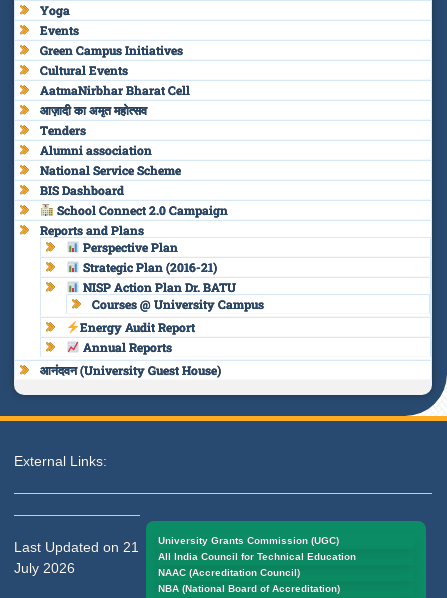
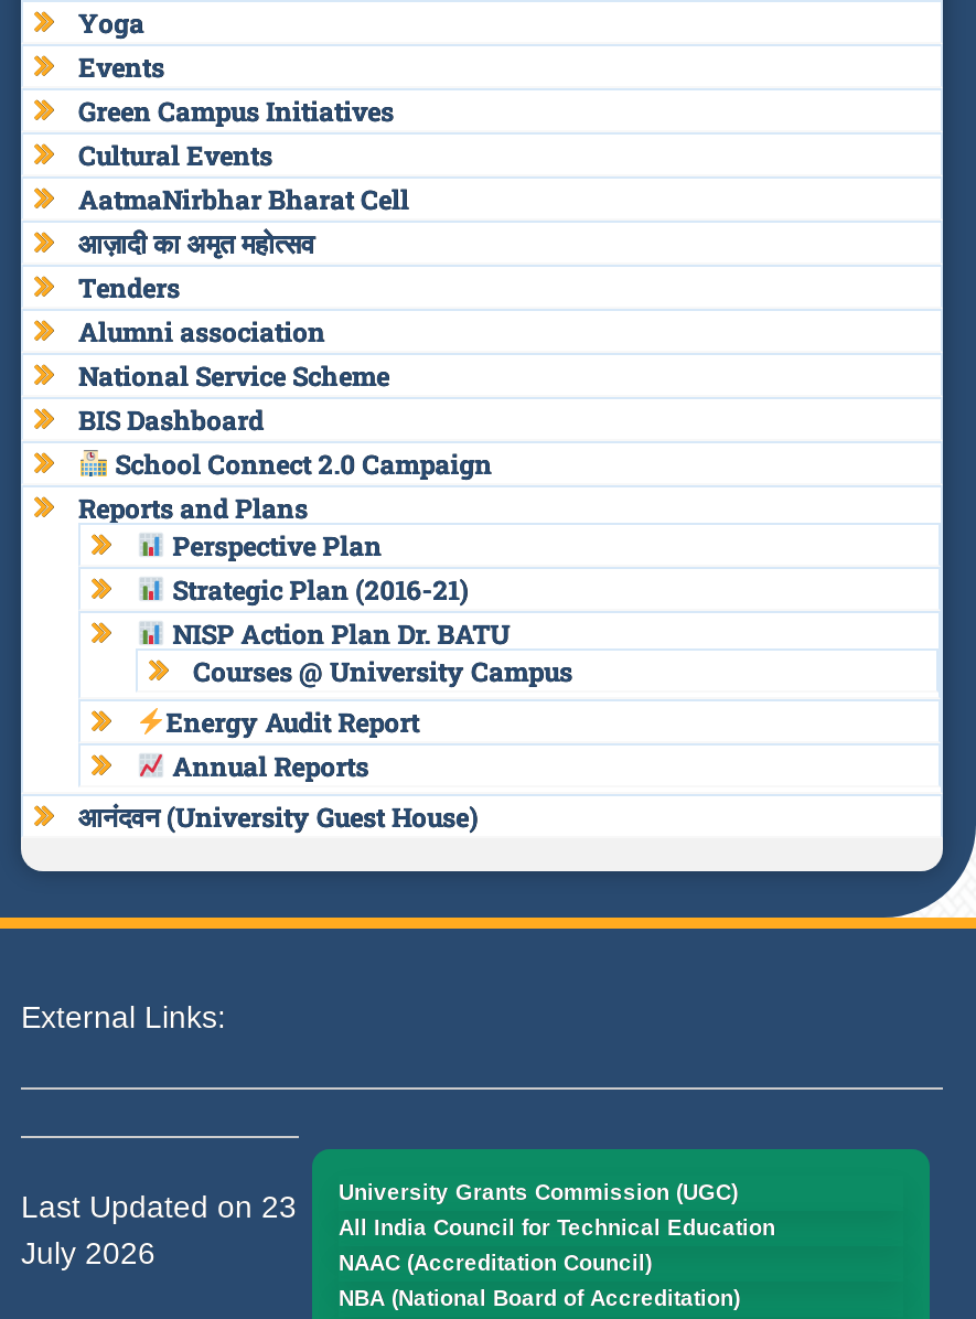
- Last Updated on 21
+ Last Updated on 23
